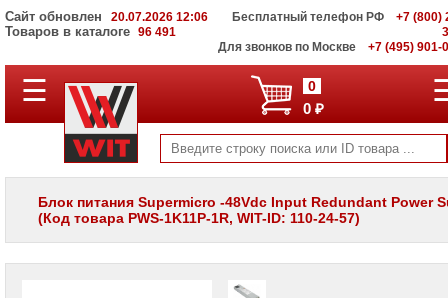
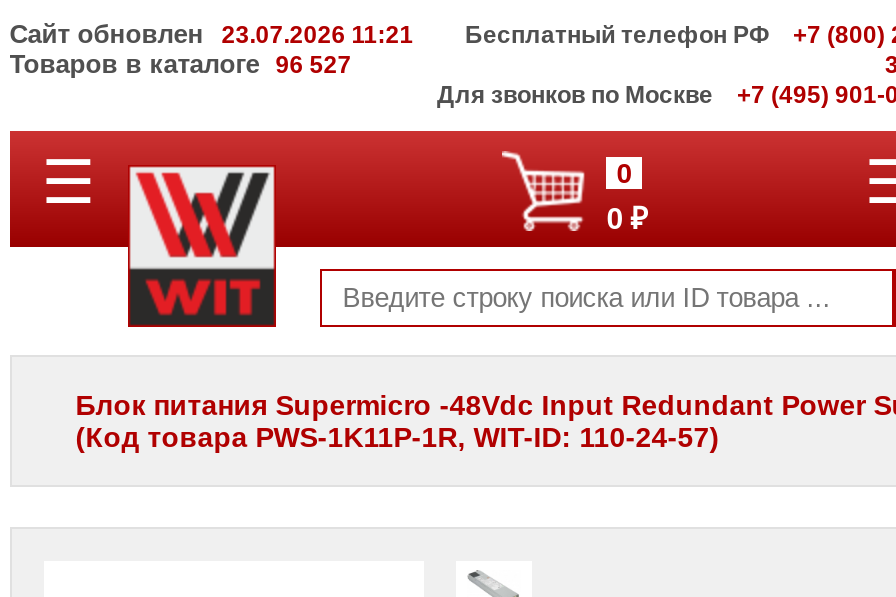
- Сайт обновлен 20.07.2026 12:06
+ Сайт обновлен 23.07.2026 11:21

- Товаров в каталоге 96 491
+ Товаров в каталоге 96 527
